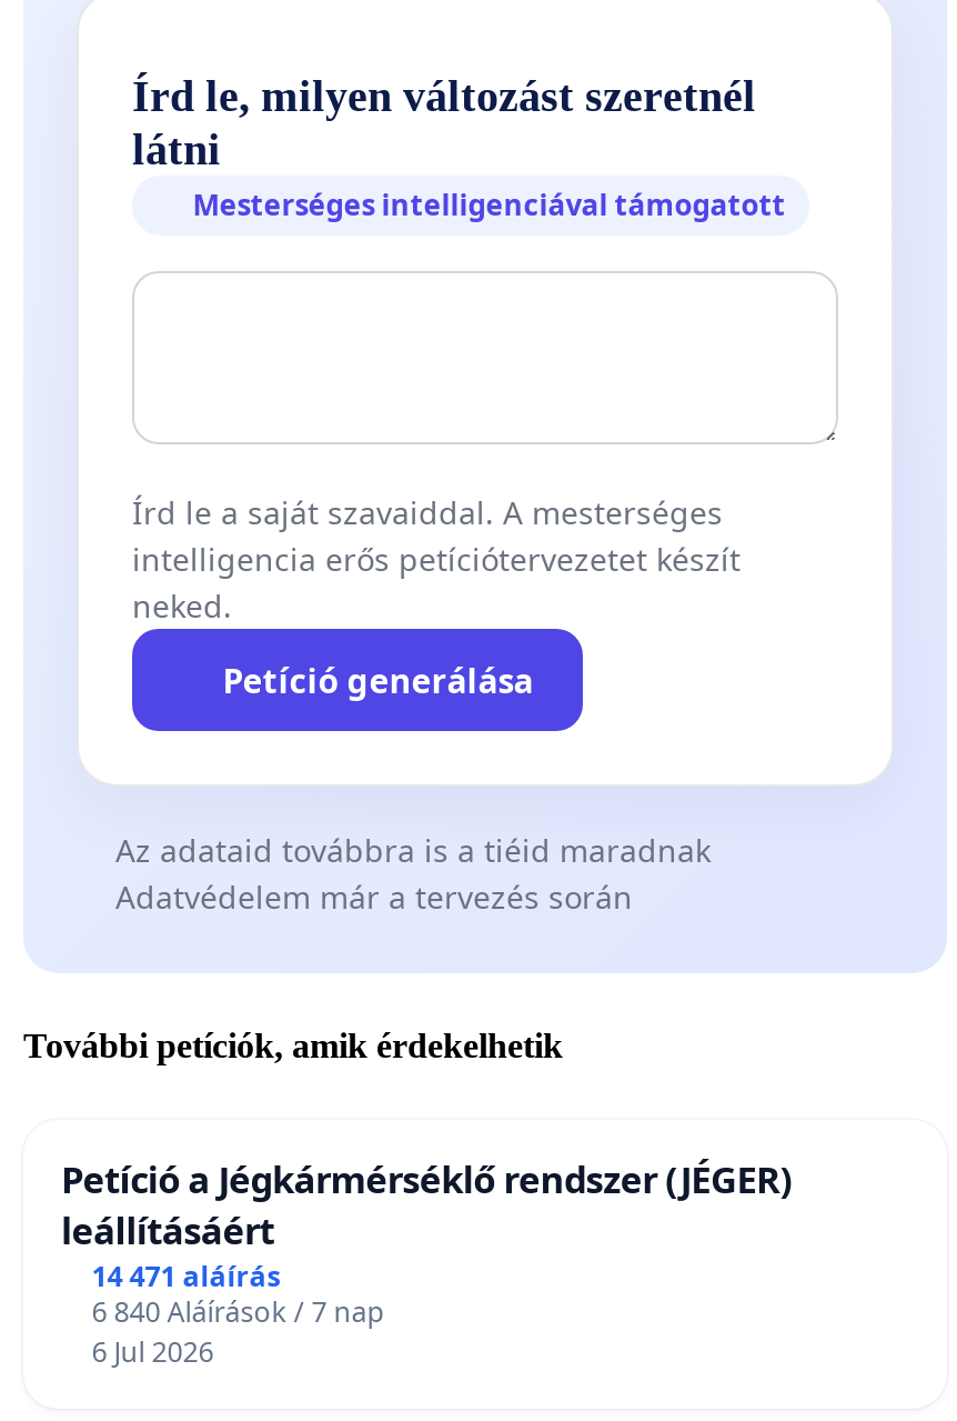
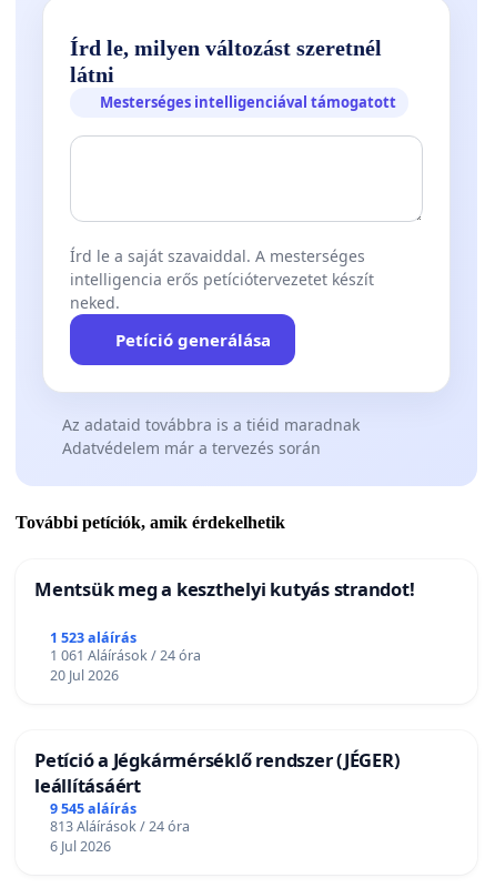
+ Mentsük meg a keszthelyi kutyás strandot!
+ 1 523 aláírás
+ 1 061 Aláírások / 24 óra
+ 20 Jul 2026

- 14 471 aláírás
+ 9 545 aláírás

- 6 840 Aláírások / 7 nap
+ 813 Aláírások / 24 óra
